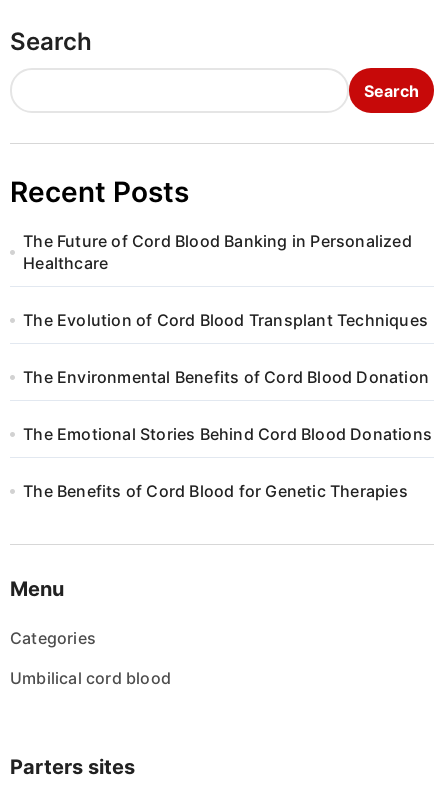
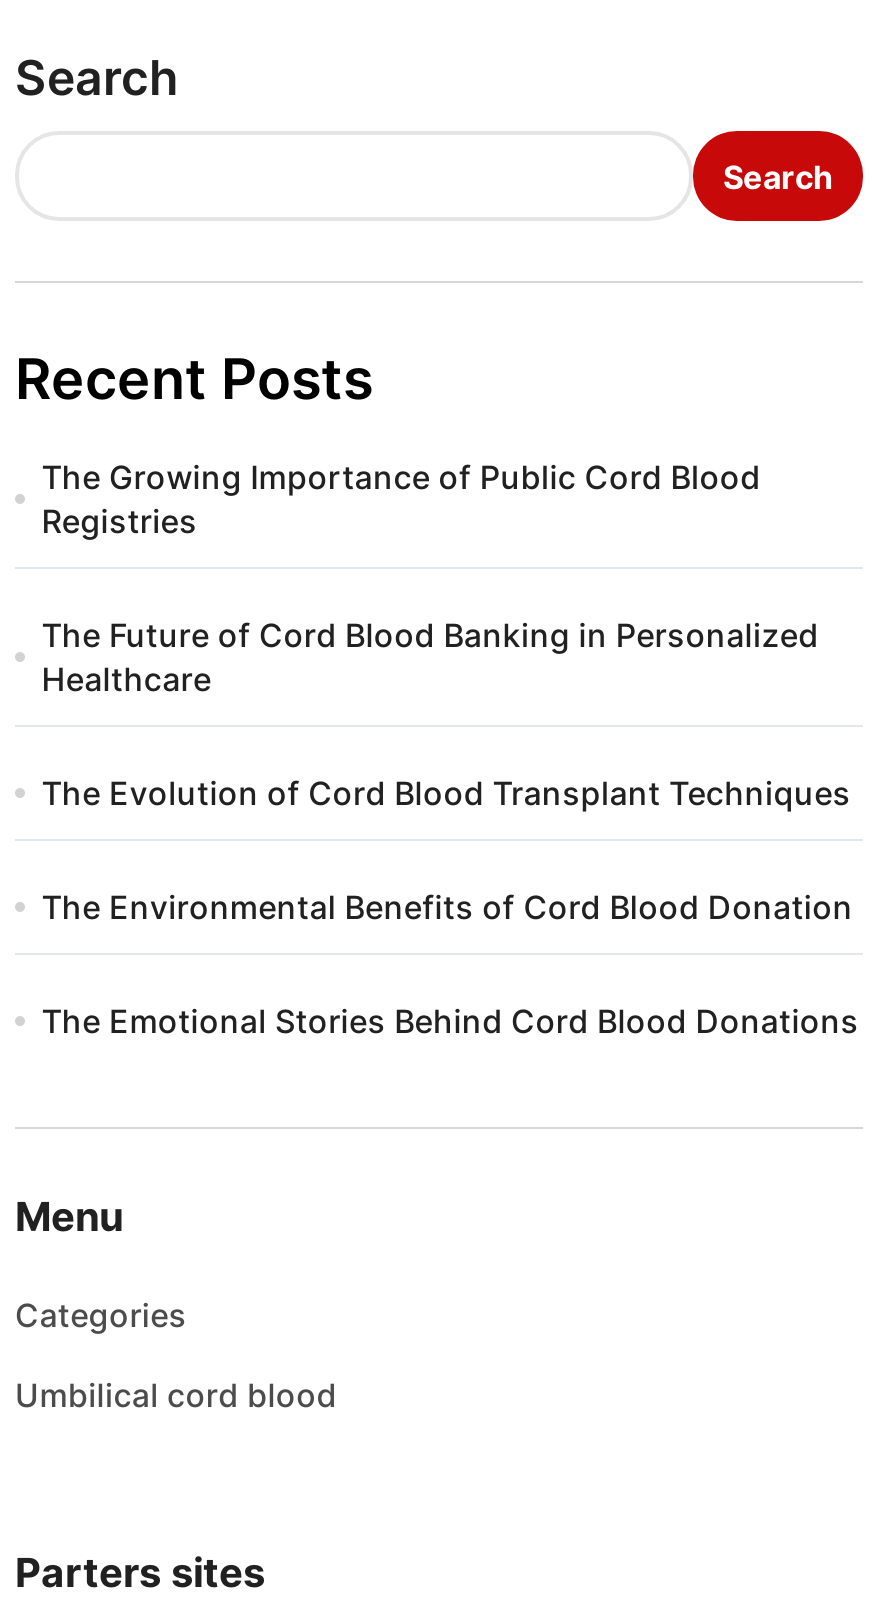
+ The Growing Importance of Public Cord Blood
+ Registries

moved down: The Future of Cord Blood Banking in Personalized | Healthcare | The Evolution of Cord Blood Transplant Techniques | The Environmental Benefits of Cord Blood Donation | The Emotional Stories Behind Cord Blood Donations

- The Benefits of Cord Blood for Genetic Therapies
